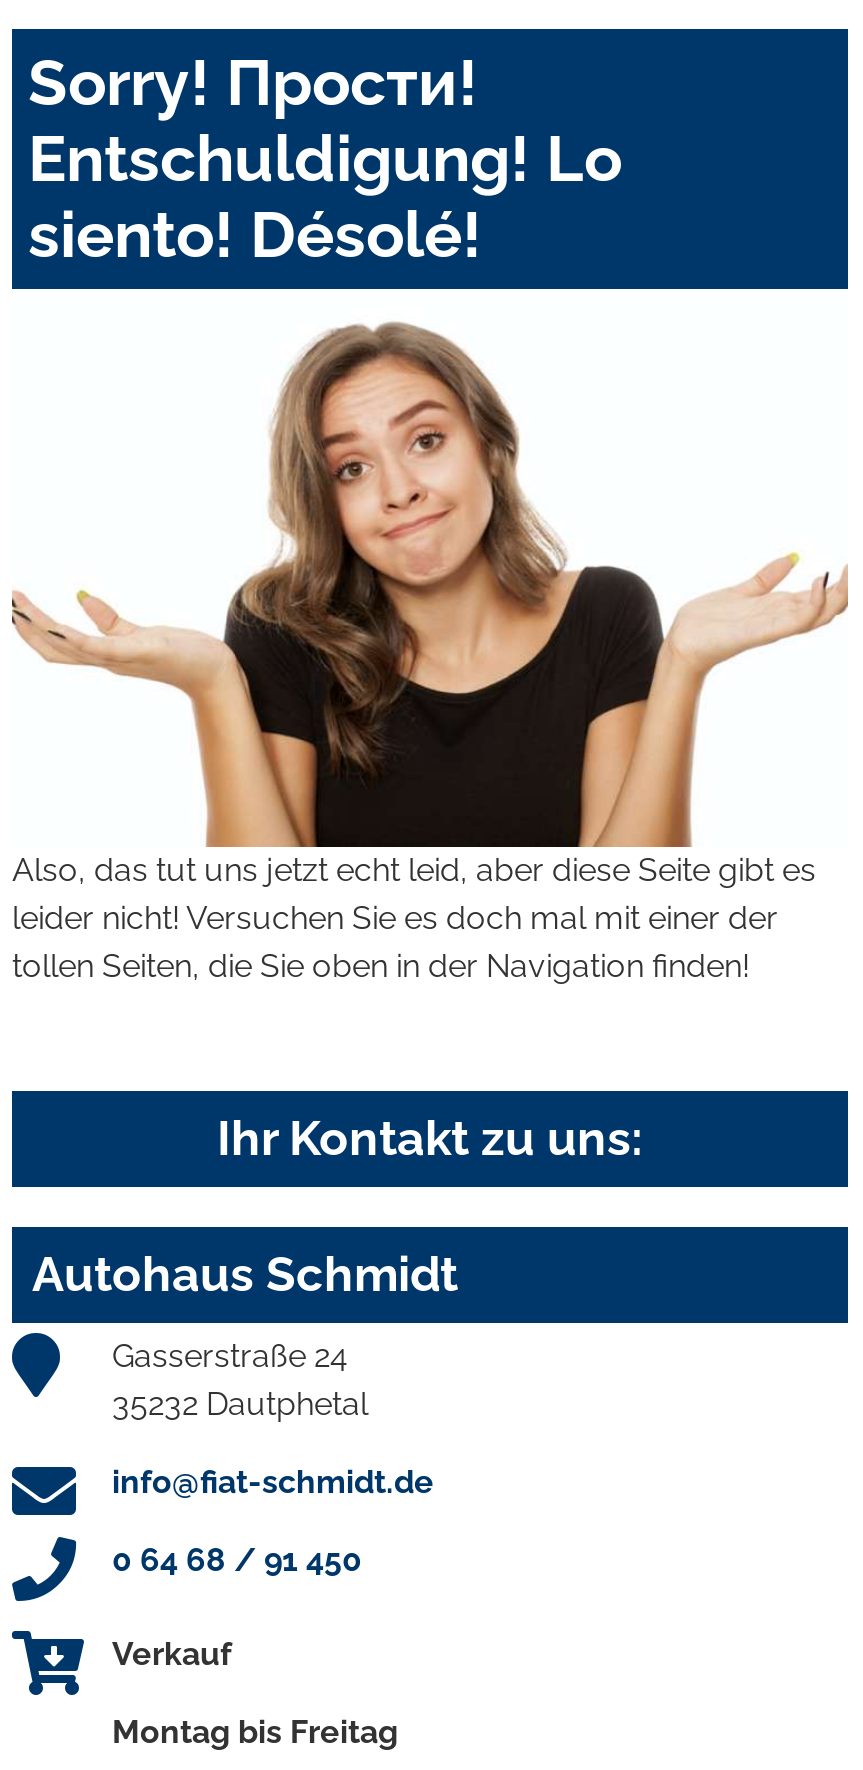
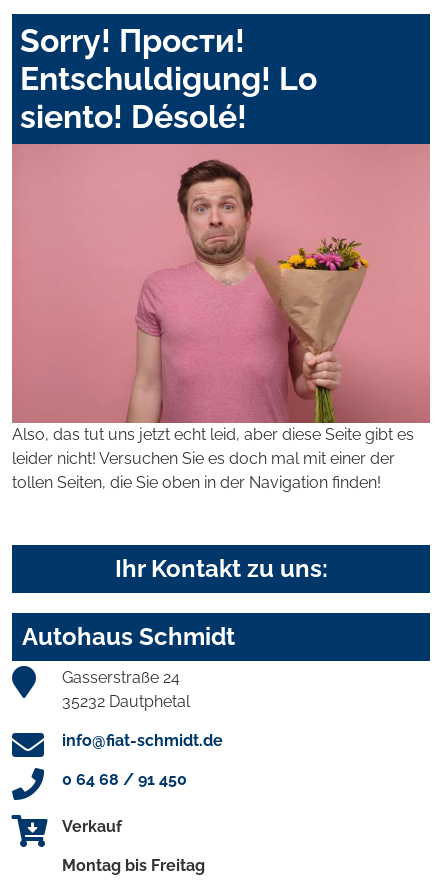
- [image]
+ [image]
